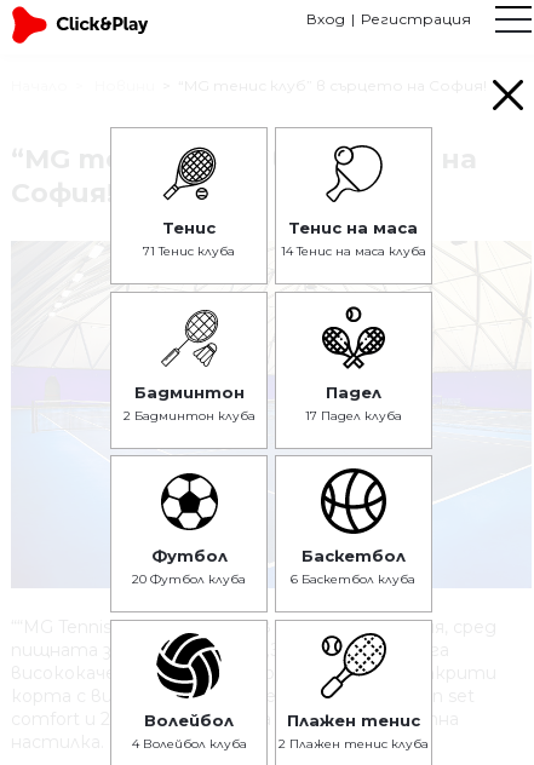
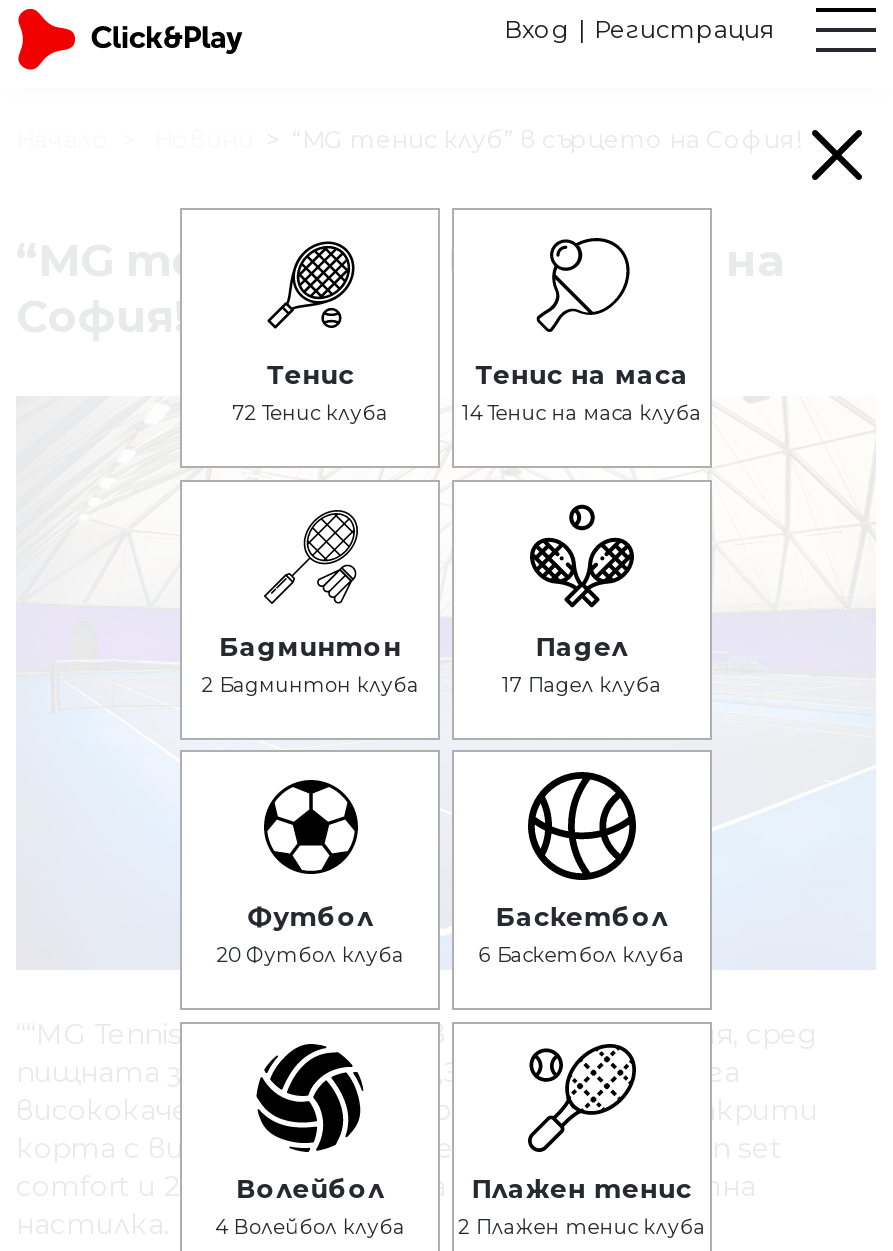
- 71 Тенис клуба
+ 72 Тенис клуба
